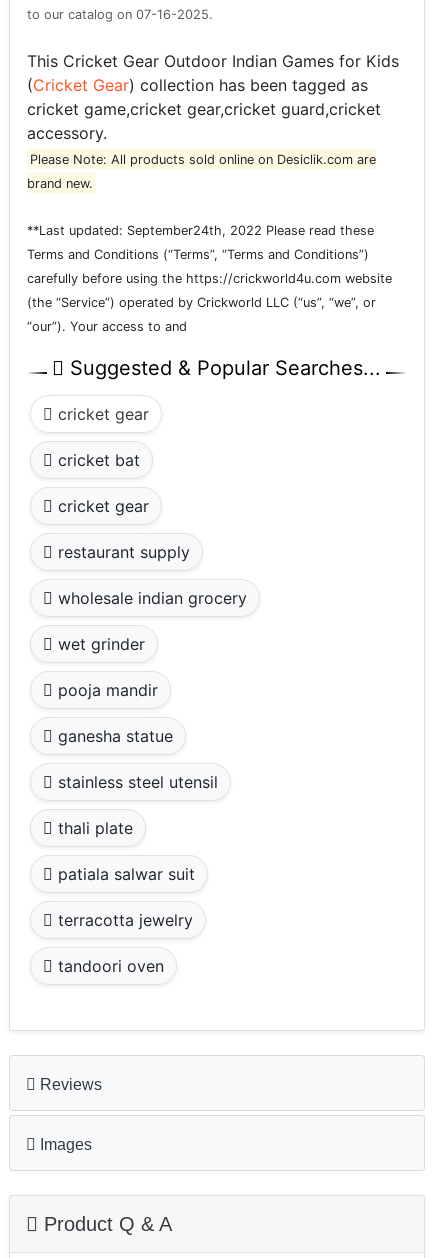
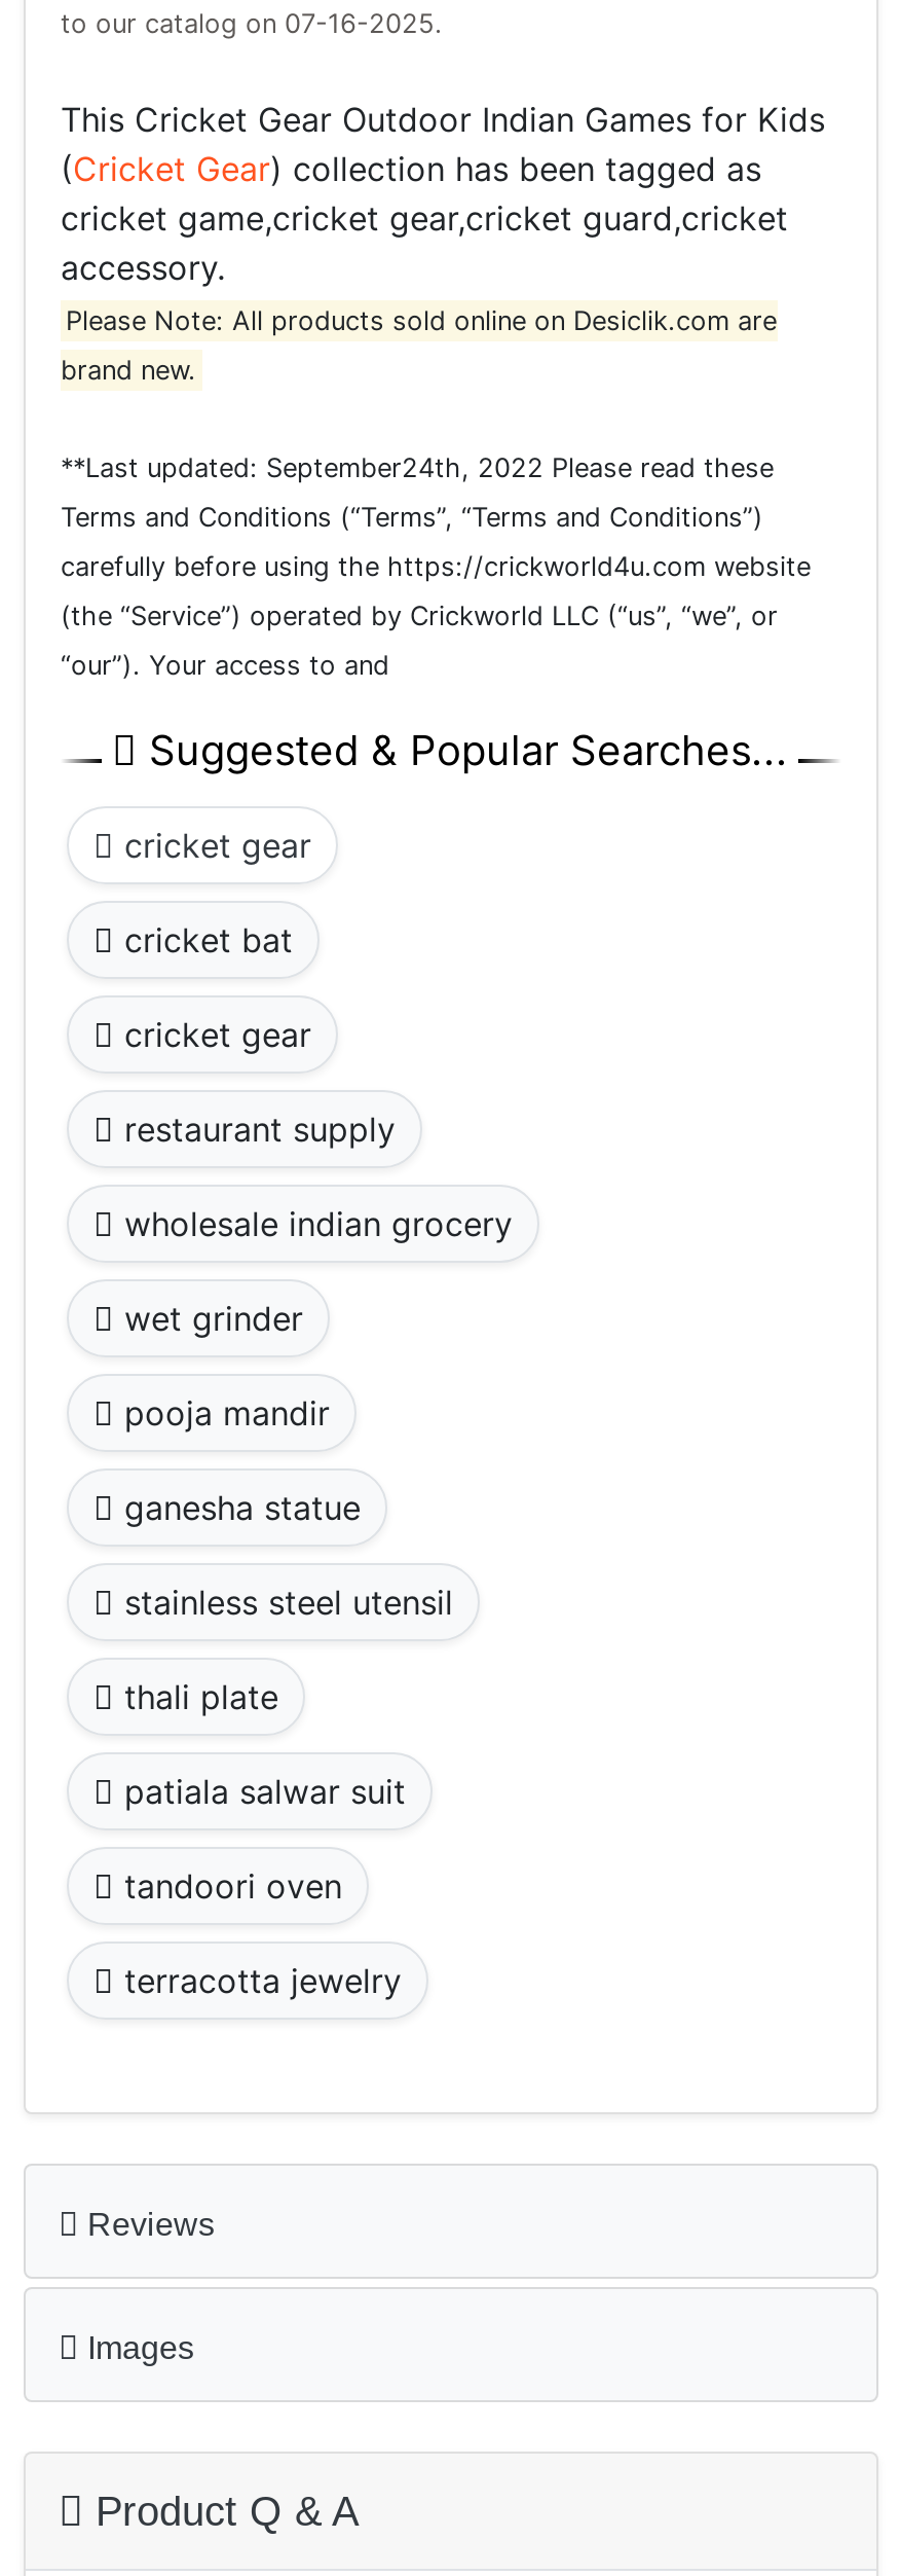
moved down: terracotta jewelry

moved up: tandoori oven
